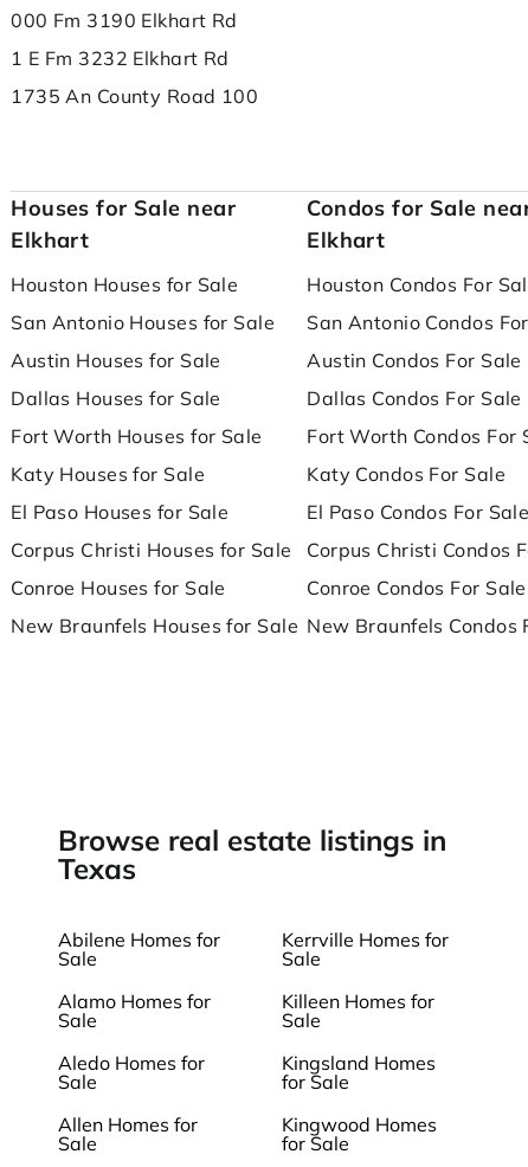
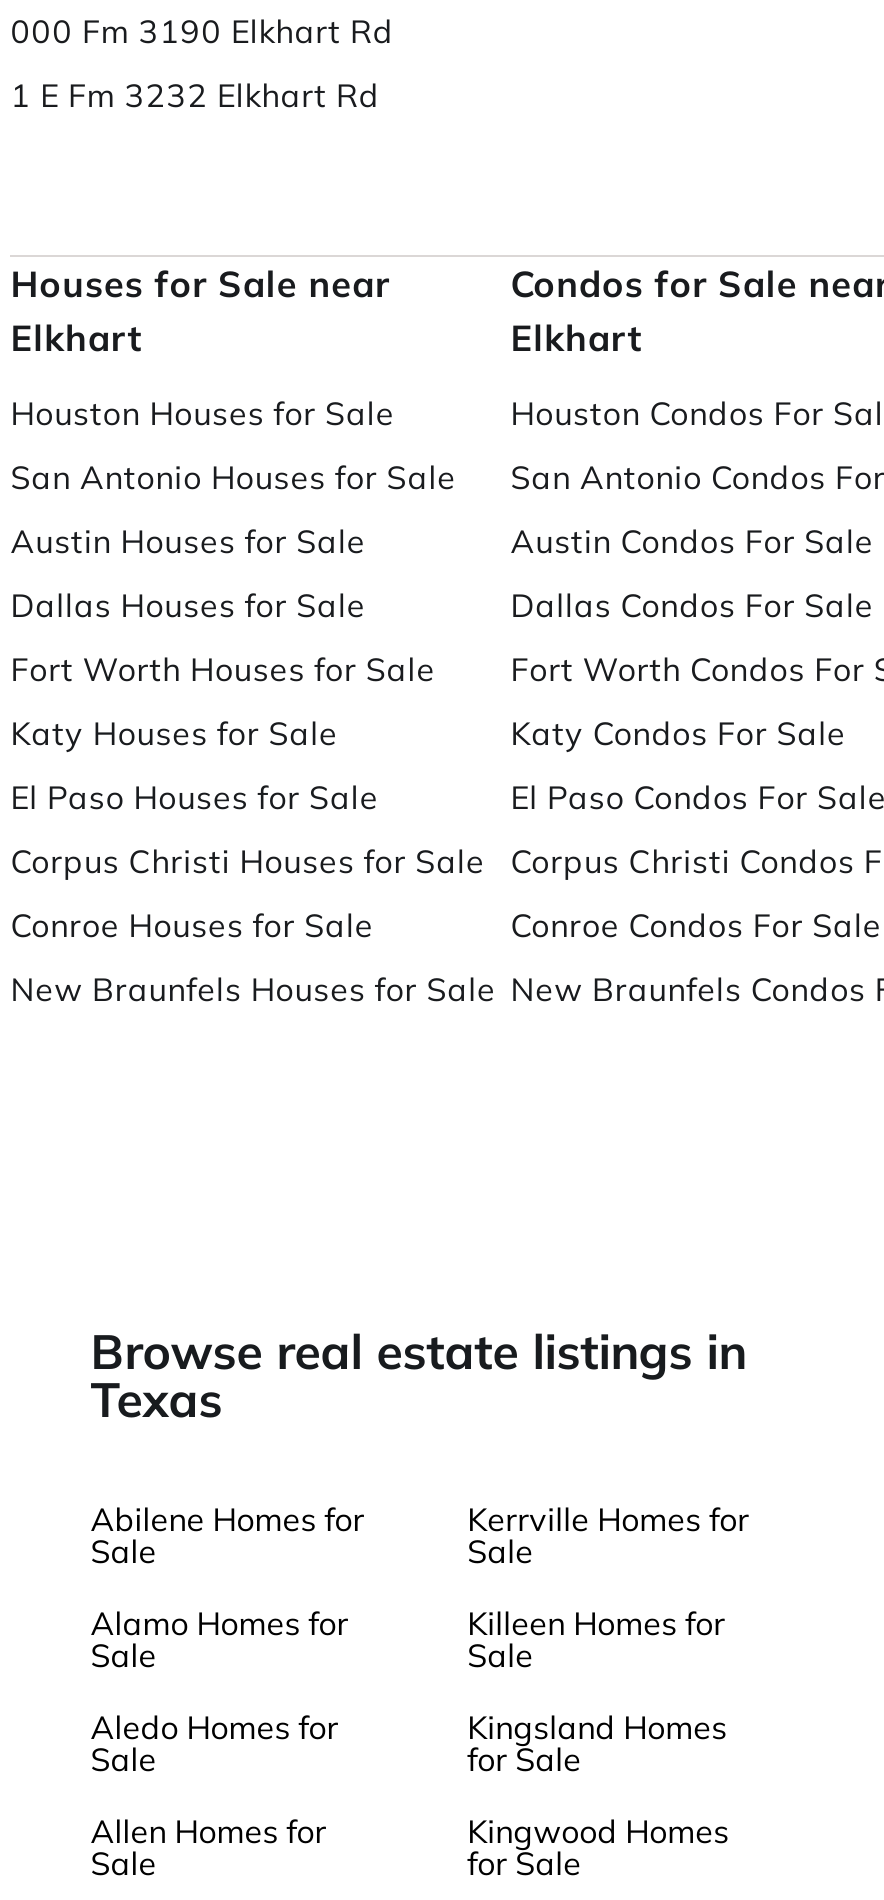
- 1735 An County Road 100
